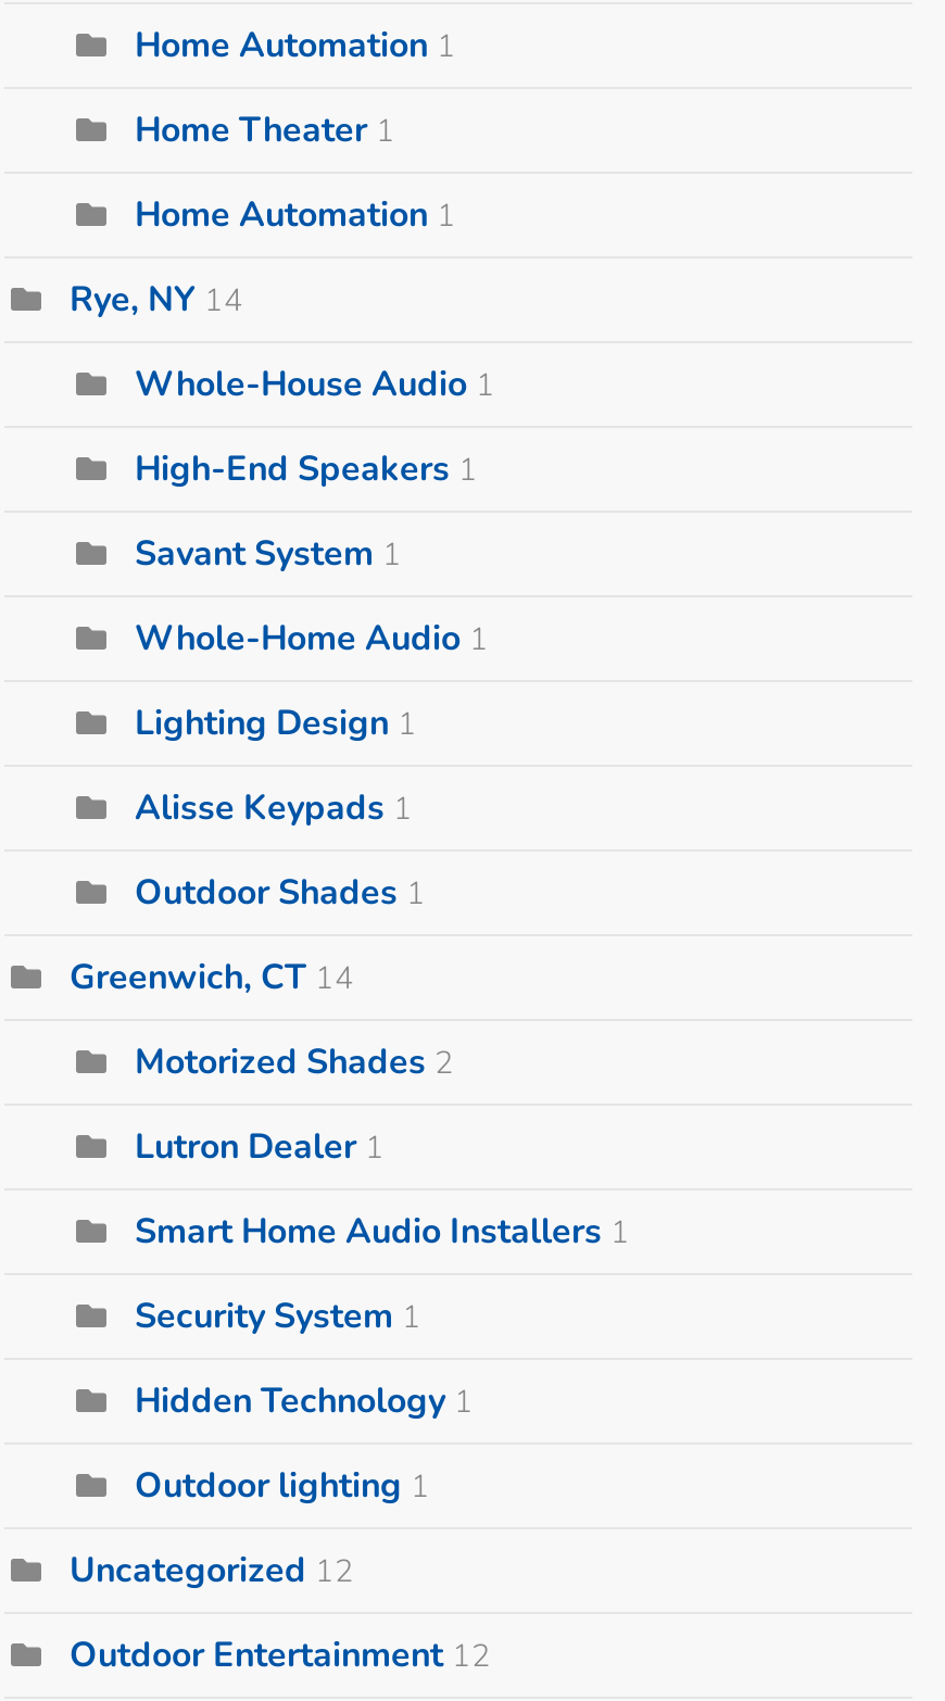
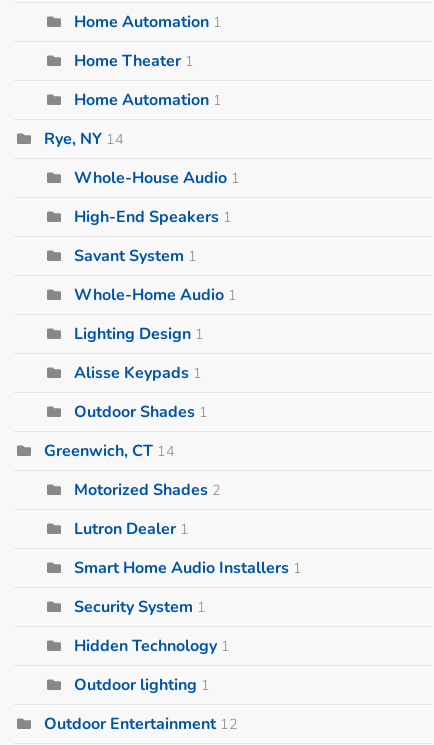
- Uncategorized 12
